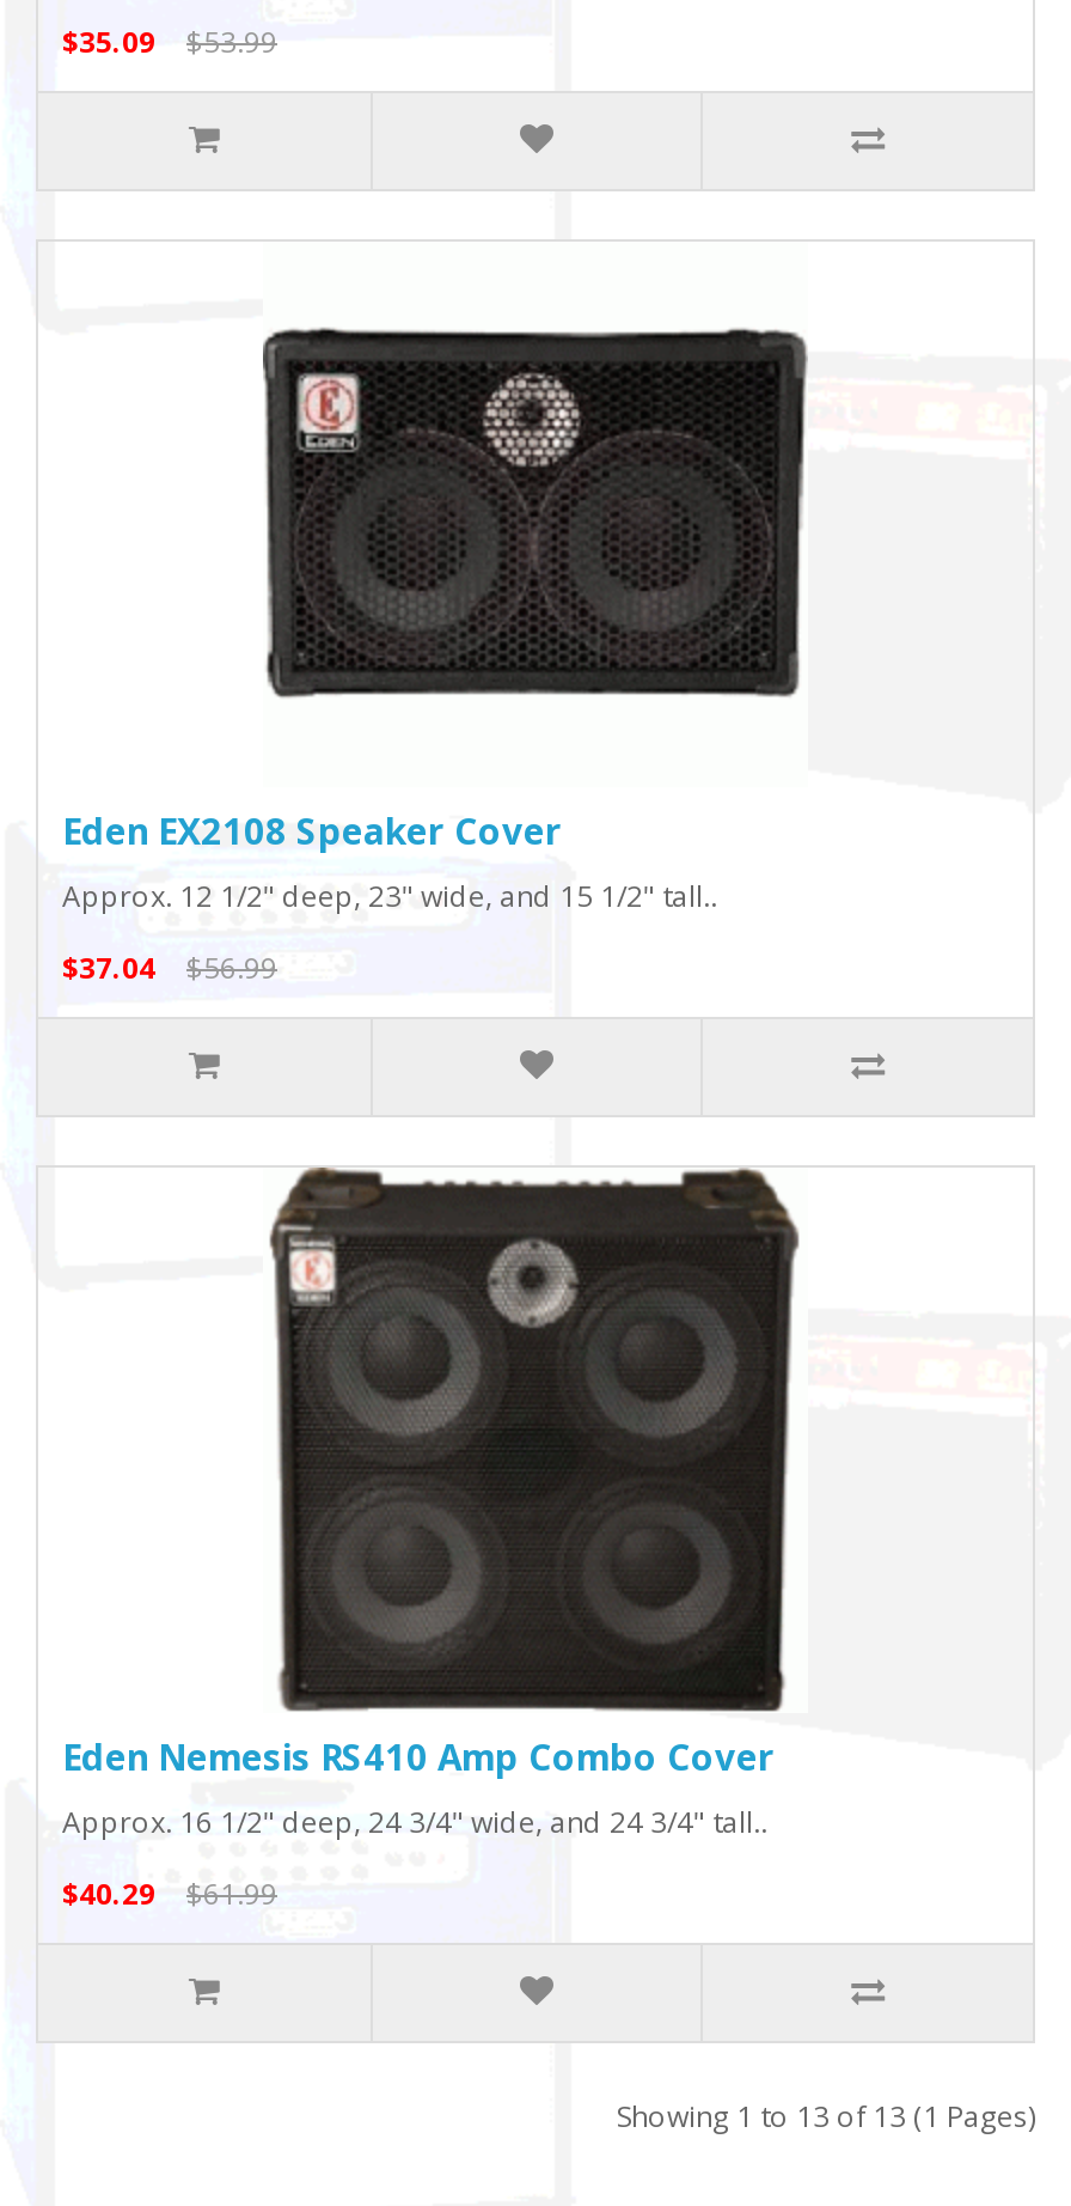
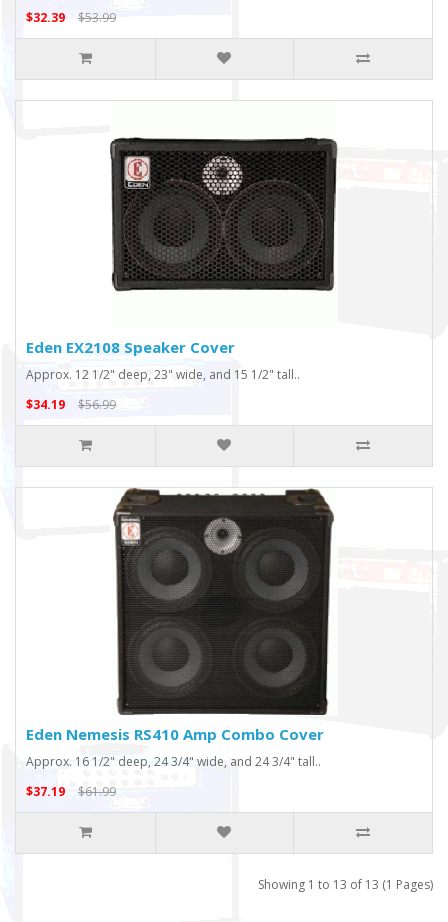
- $35.09 $53.99
+ $32.39 $53.99

- $37.04 $56.99
+ $34.19 $56.99

- $40.29
+ $37.19
